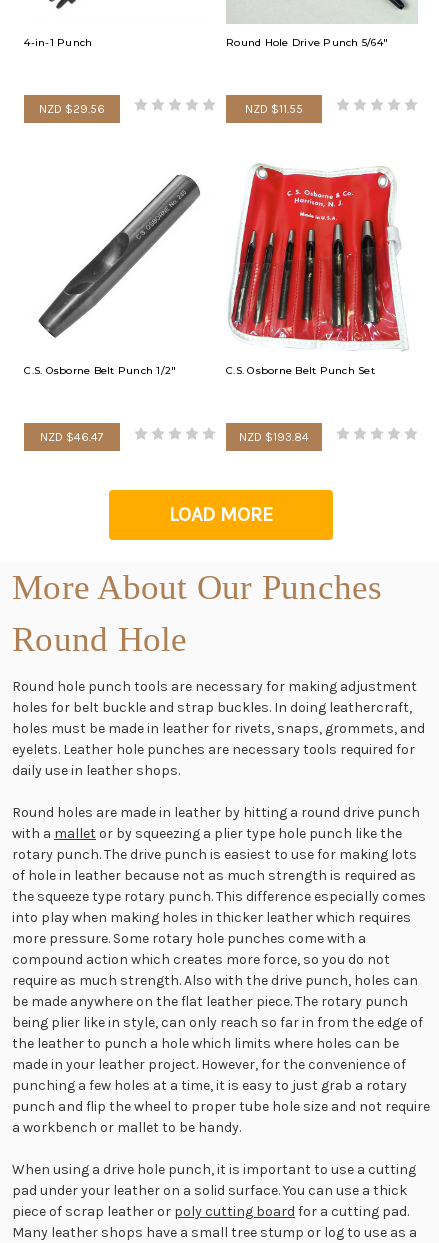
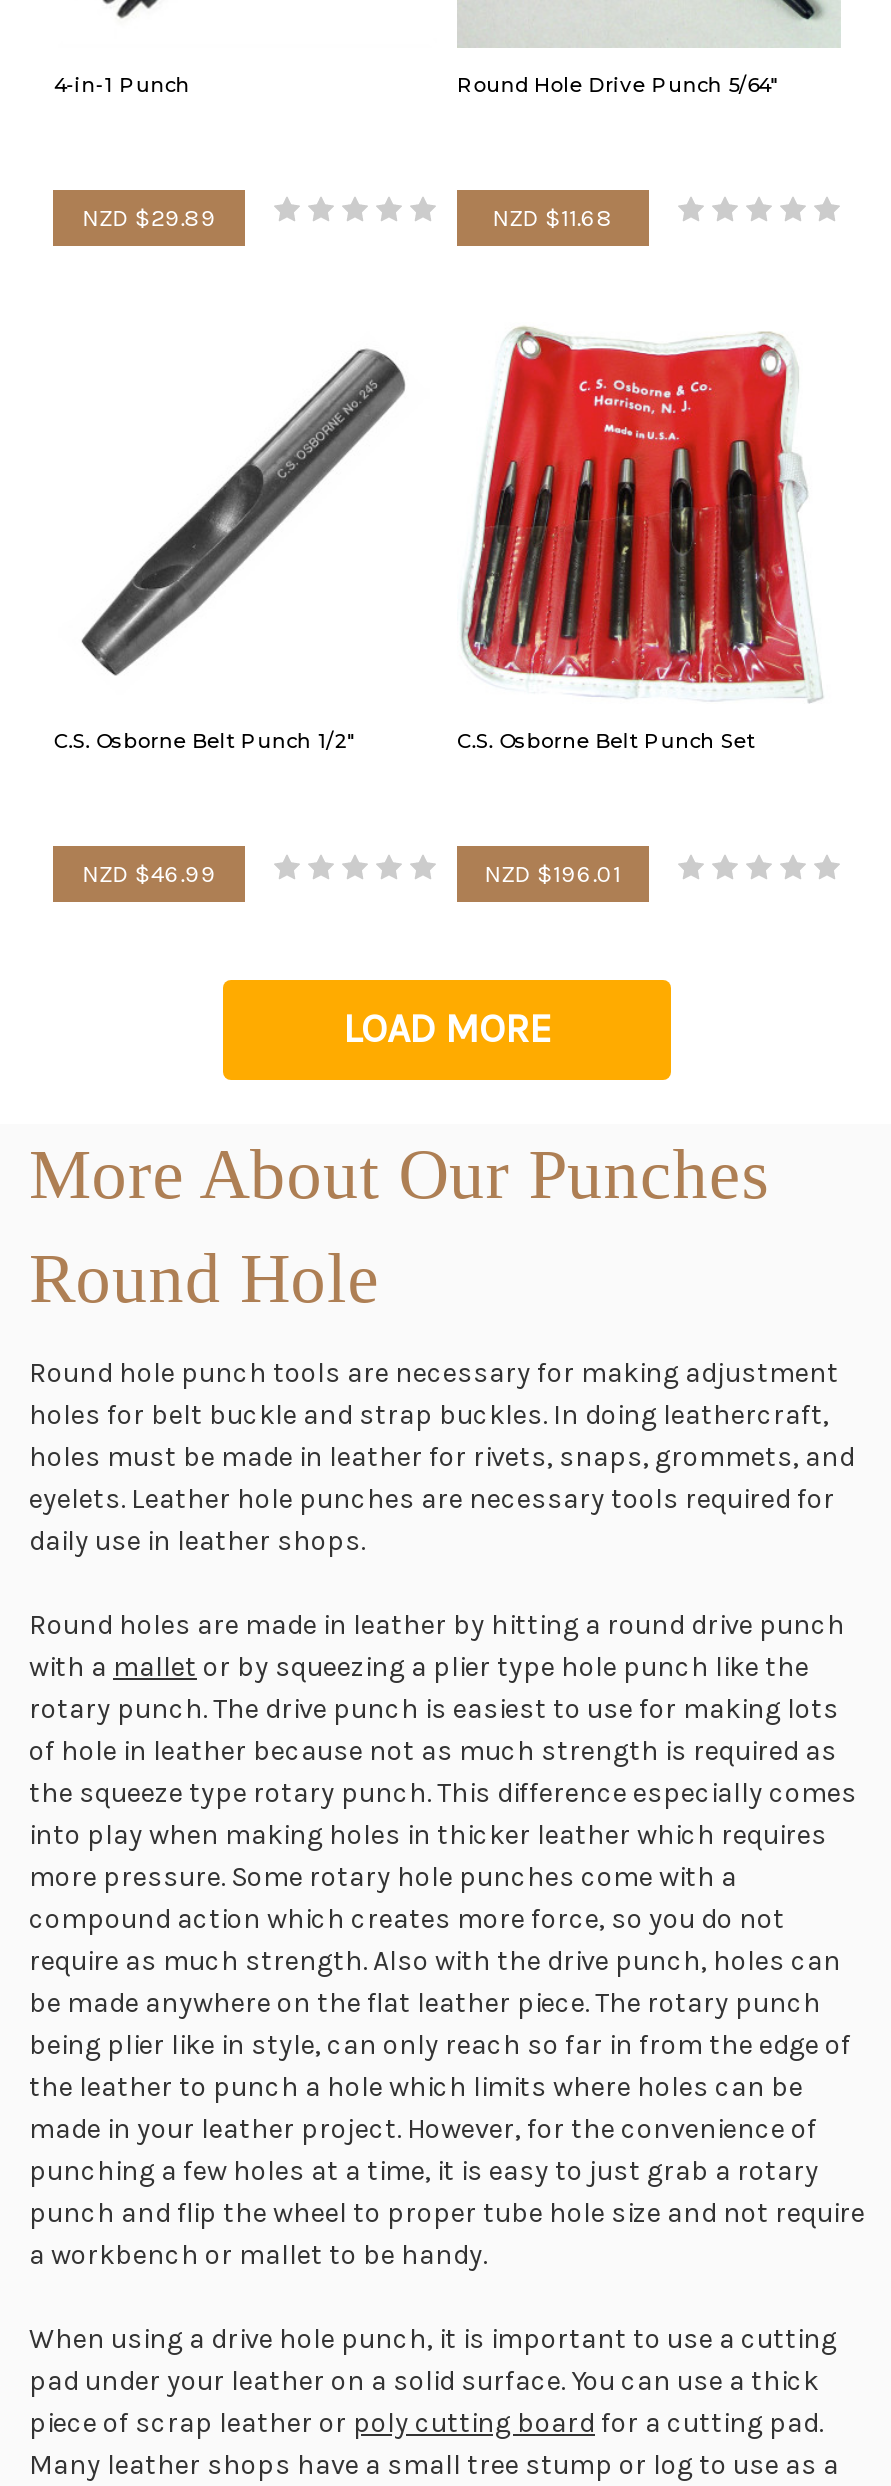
- NZD $29.56
+ NZD $29.89

- NZD $11.55
+ NZD $11.68

- NZD $46.47
+ NZD $46.99

- NZD $193.84
+ NZD $196.01
